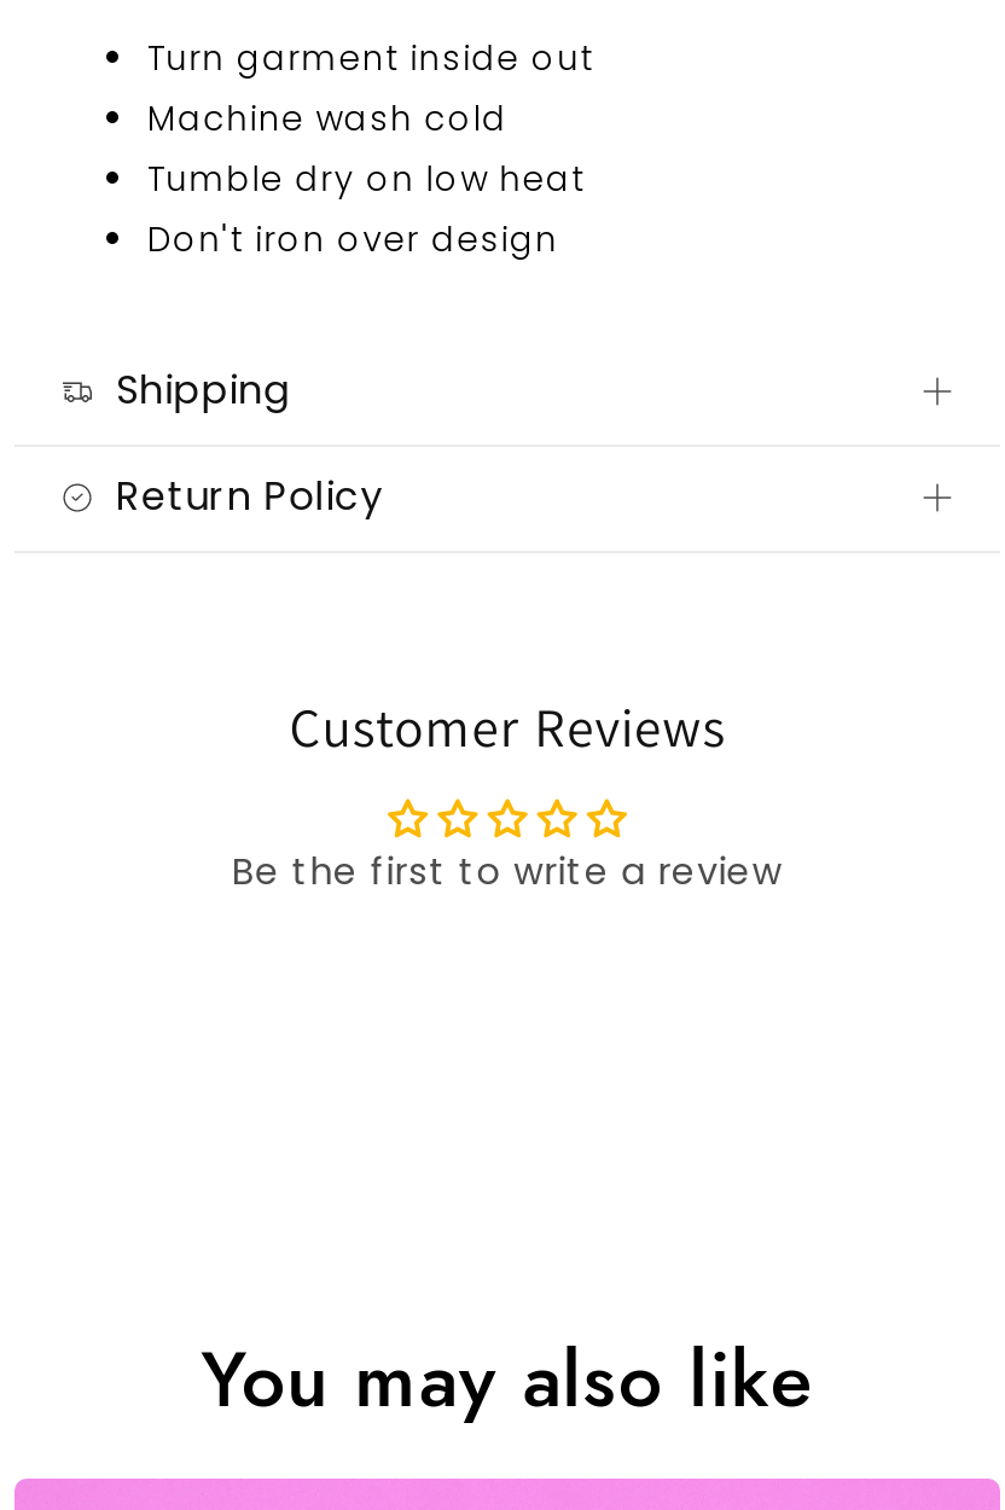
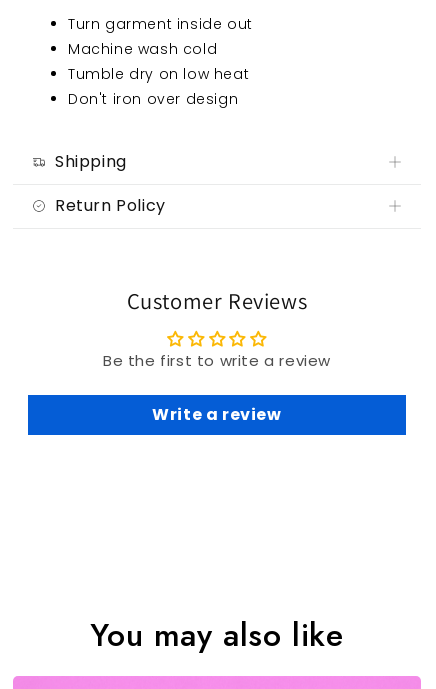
+ Write a review
